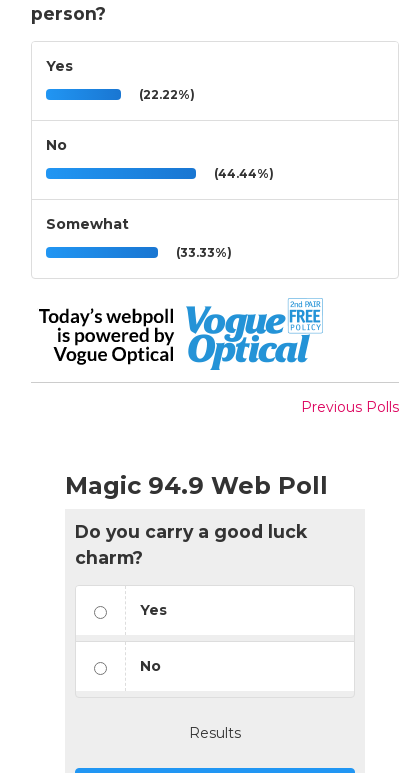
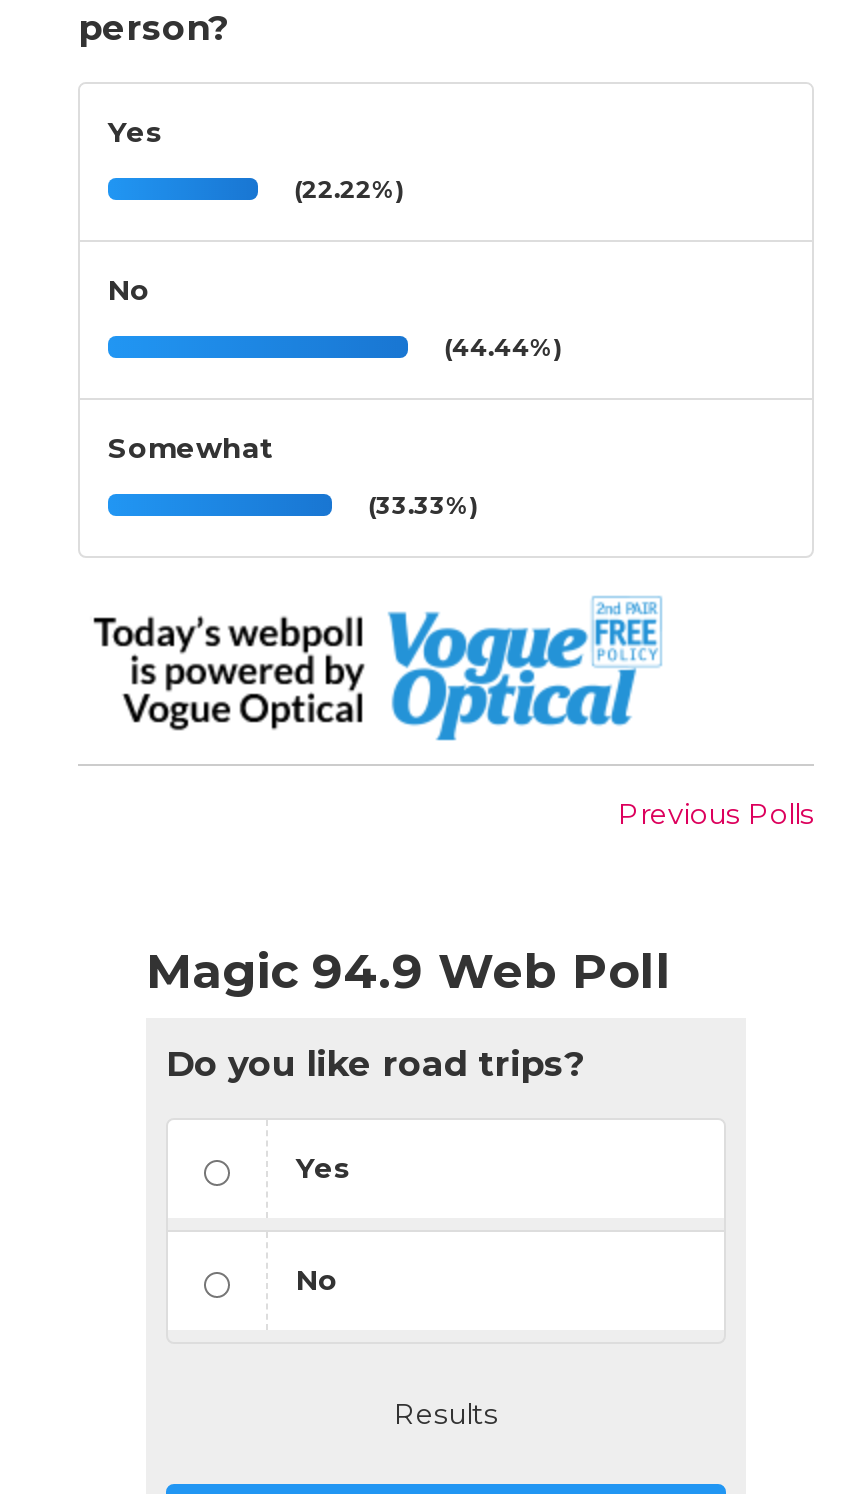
- Do you carry a good luck
- charm?
+ Do you like road trips?
